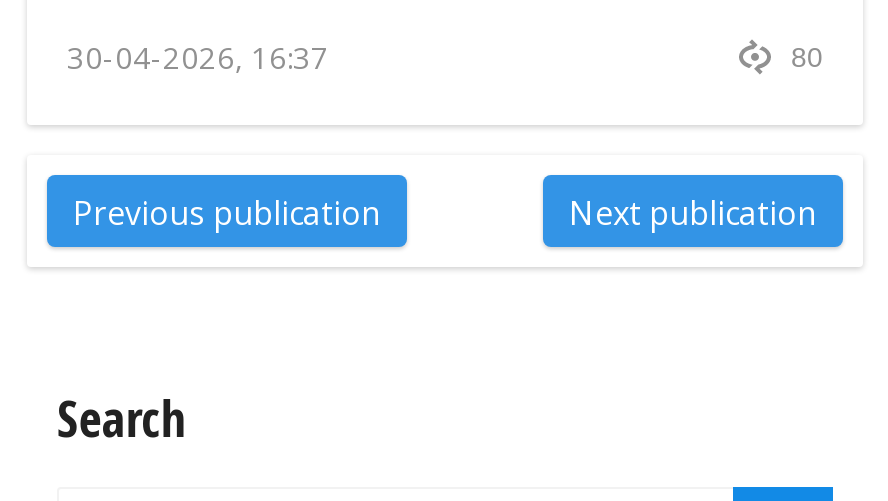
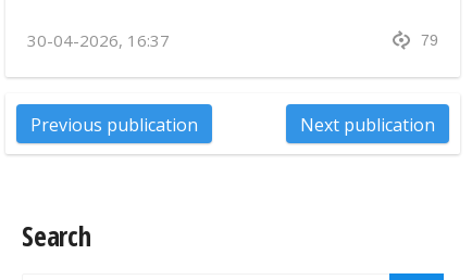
- 80
+ 79
